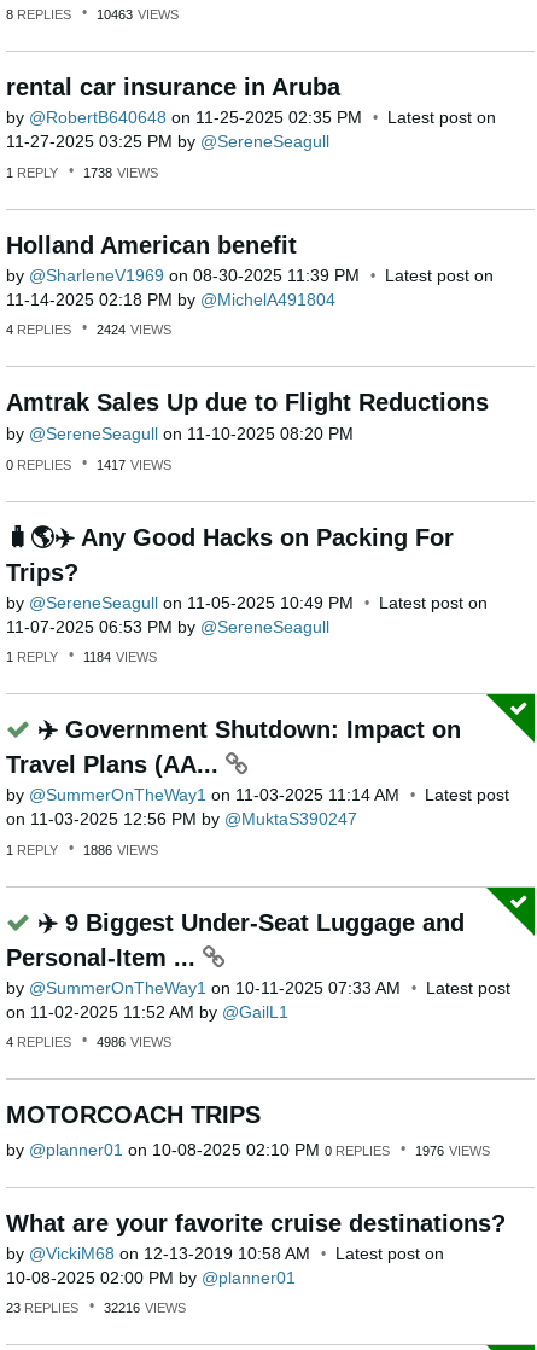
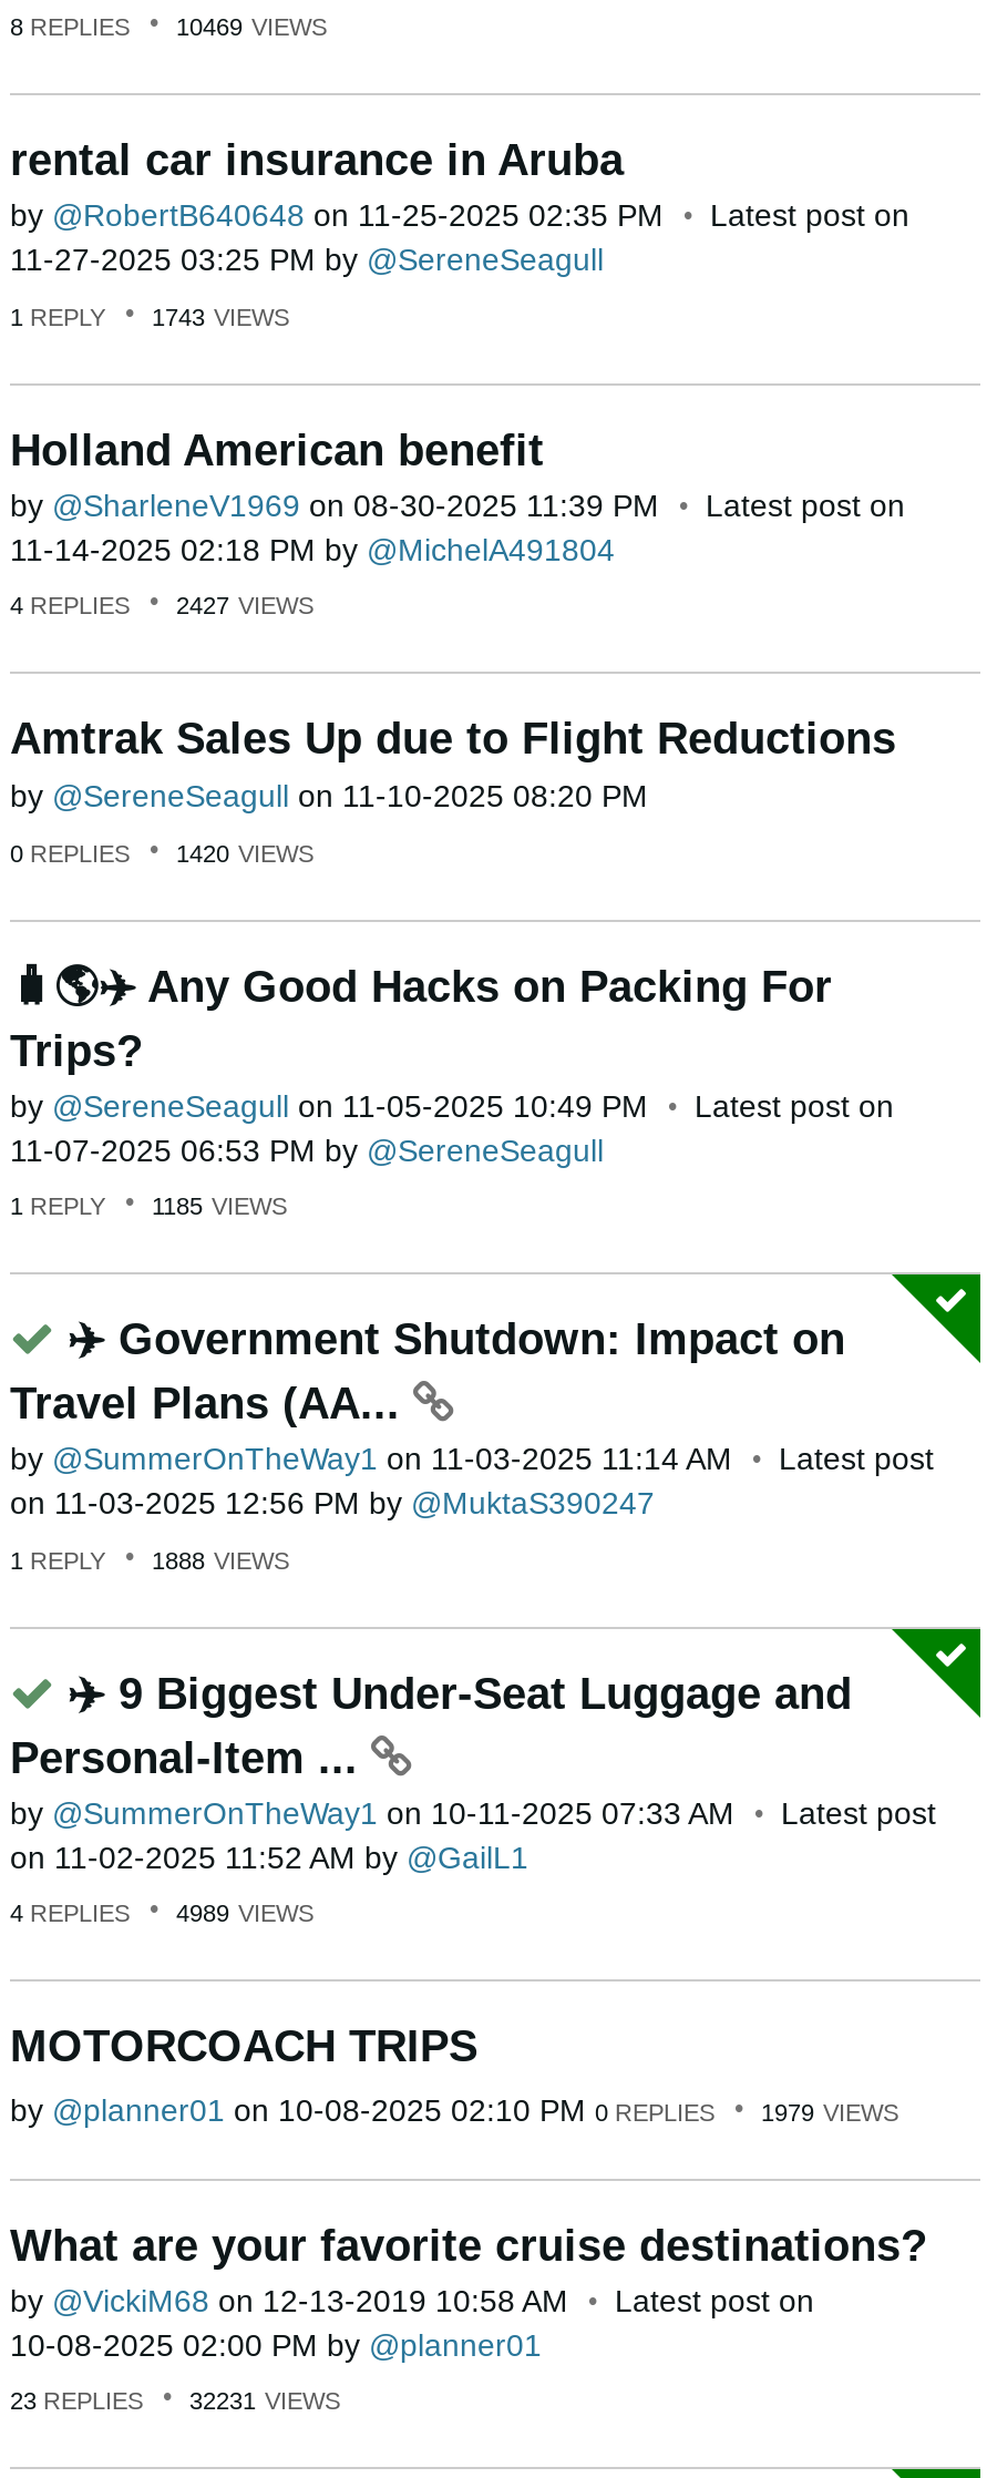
- 8 REPLIES 10463 VIEWS
+ 8 REPLIES 10469 VIEWS

- 1 REPLY 1738 VIEWS
+ 1 REPLY 1743 VIEWS

- 4 REPLIES 2424 VIEWS
+ 4 REPLIES 2427 VIEWS

- 0 REPLIES 1417 VIEWS
+ 0 REPLIES 1420 VIEWS

- 1 REPLY 1184 VIEWS
+ 1 REPLY 1185 VIEWS

- 1 REPLY 1886 VIEWS
+ 1 REPLY 1888 VIEWS

- 4 REPLIES 4986 VIEWS
+ 4 REPLIES 4989 VIEWS

- by planner01 on 10-08-2025 02:10 PM 0 REPLIES 1976 VIEWS
+ by planner01 on 10-08-2025 02:10 PM 0 REPLIES 1979 VIEWS

- 23 REPLIES 32216 VIEWS
+ 23 REPLIES 32231 VIEWS
